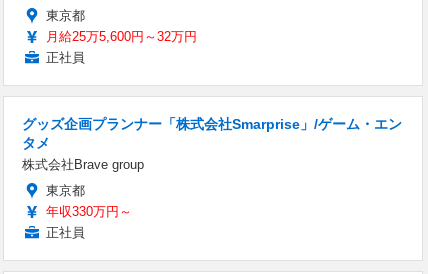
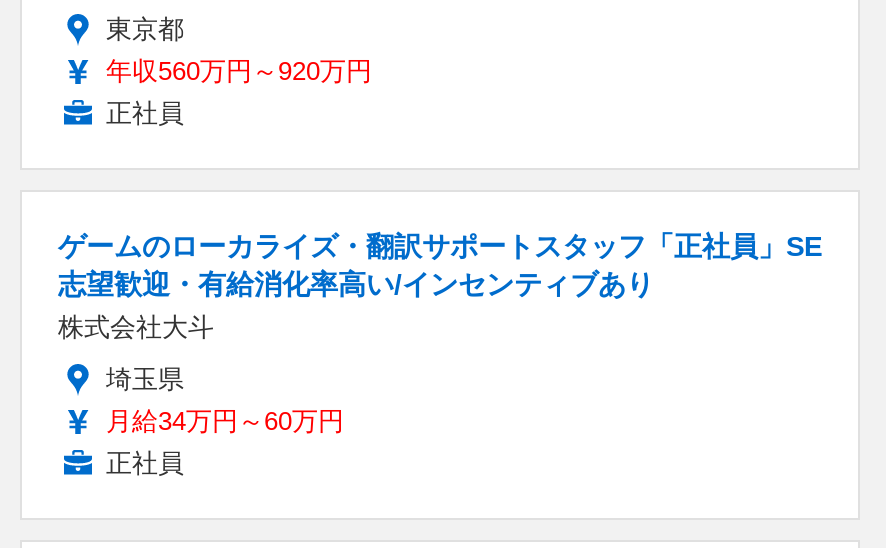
- 月給25万5,600円～32万円
+ 年収560万円～920万円

- グッズ企画プランナー「株式会社Smarprise」/ゲーム・エン
- タメ
- 株式会社Brave group
+ ゲームのローカライズ・翻訳サポートスタッフ「正社員」SE
+ 志望歓迎・有給消化率高い/インセンティブあり
+ 株式会社大斗

- 東京都
- 年収330万円～
+ 埼玉県
+ 月給34万円～60万円
